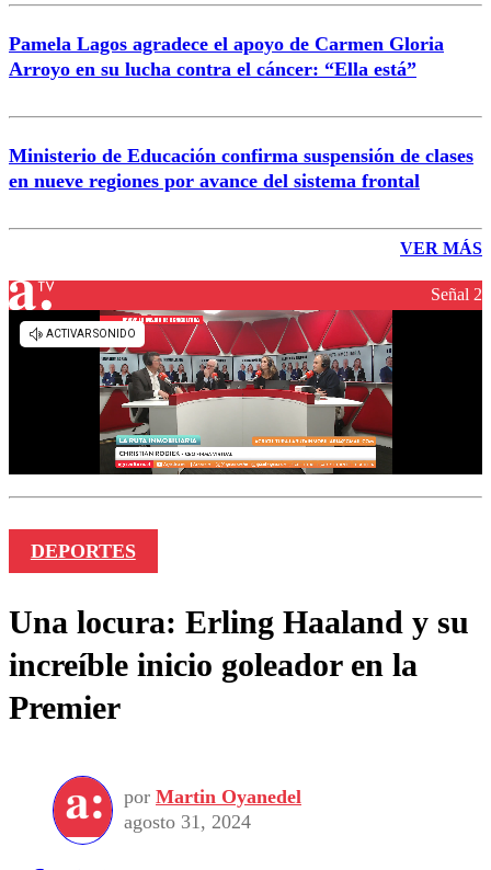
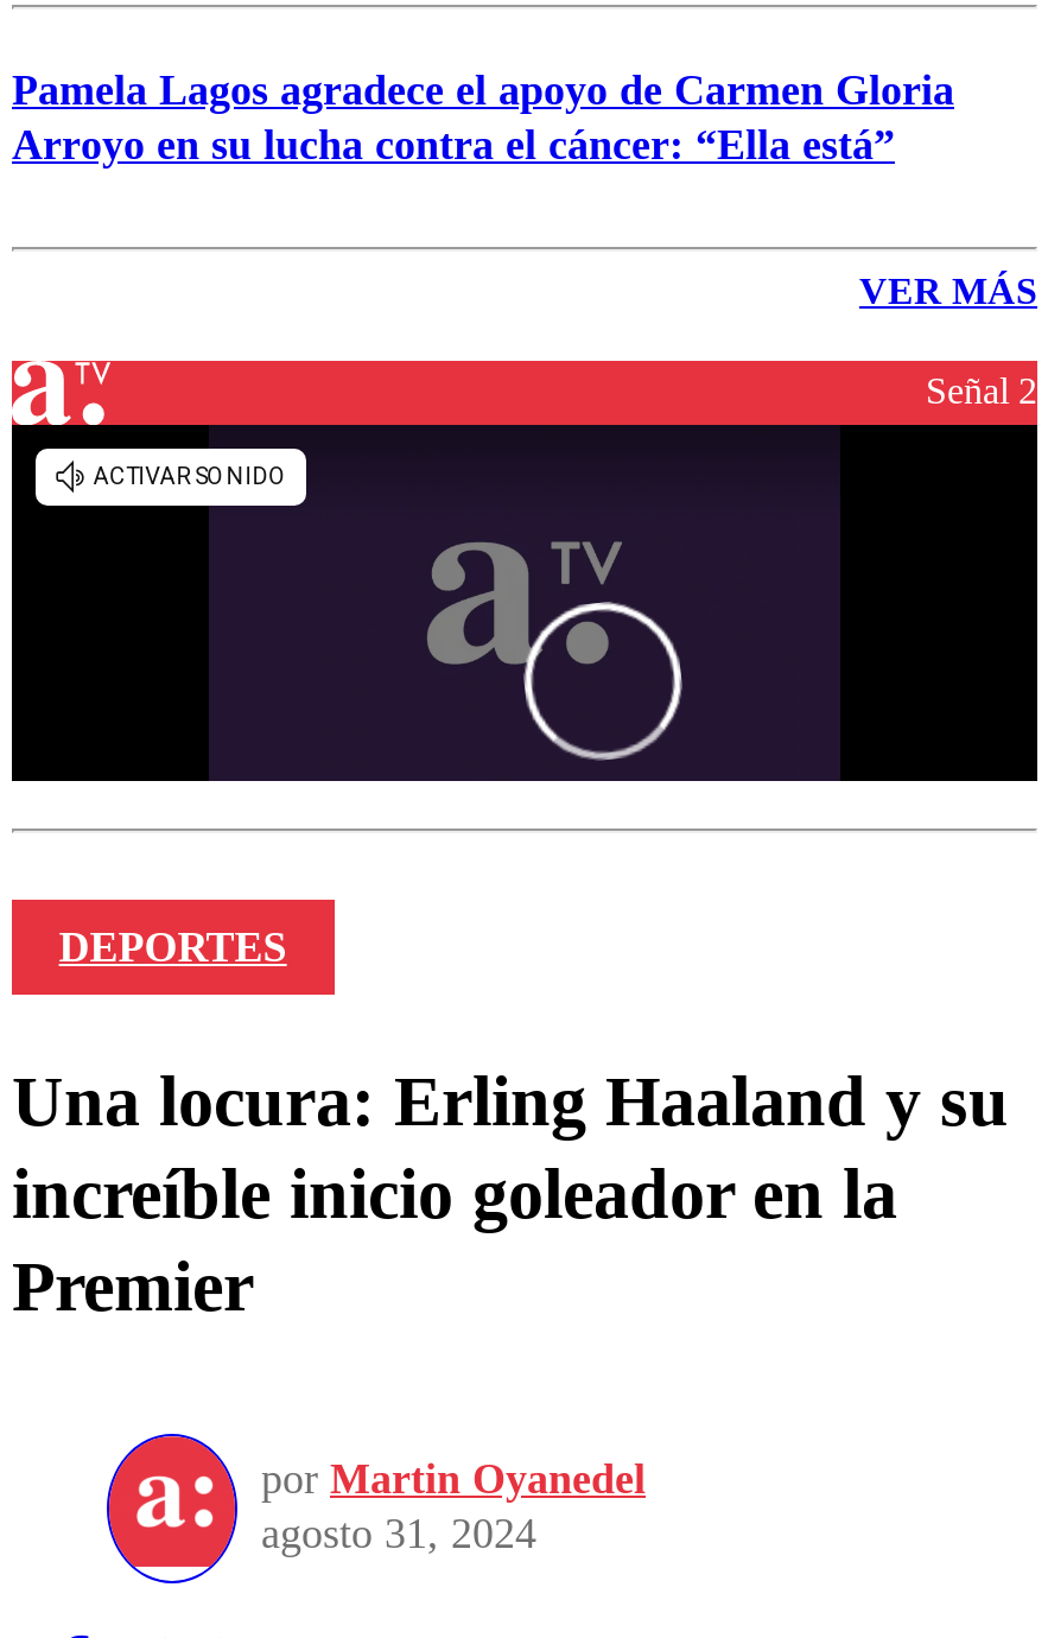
- Ministerio de Educación confirma suspensión de clases
- en nueve regiones por avance del sistema frontal

- [image]
+ [image]
